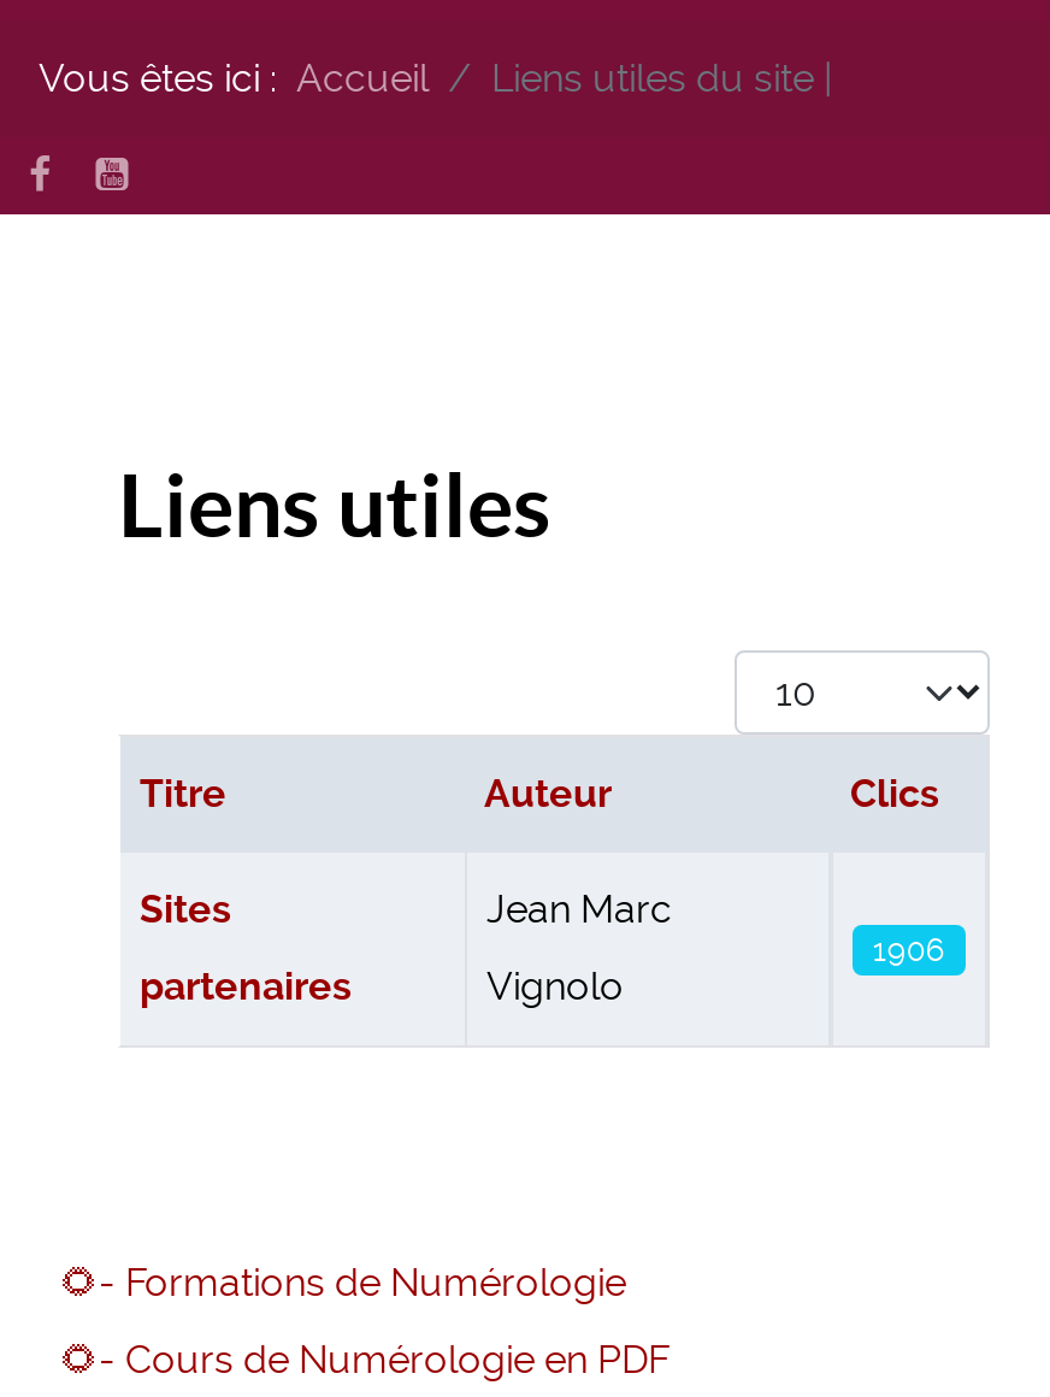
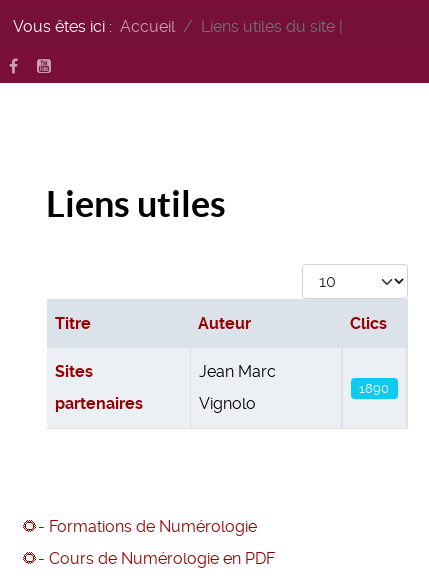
- 1906
+ 1890
